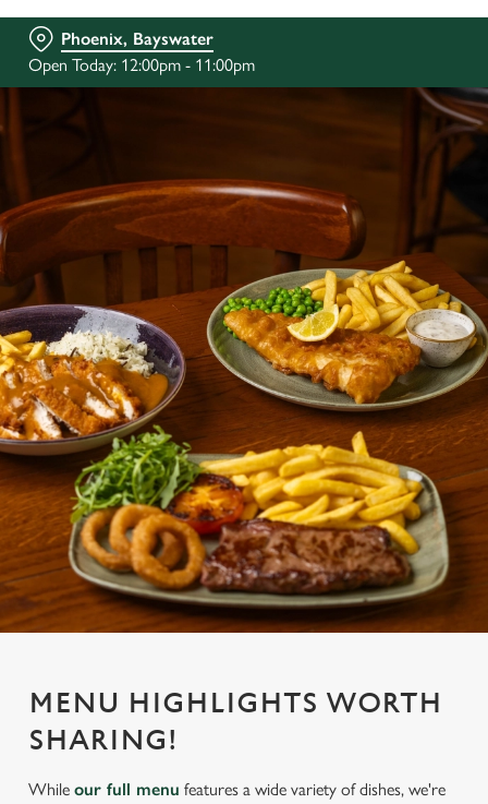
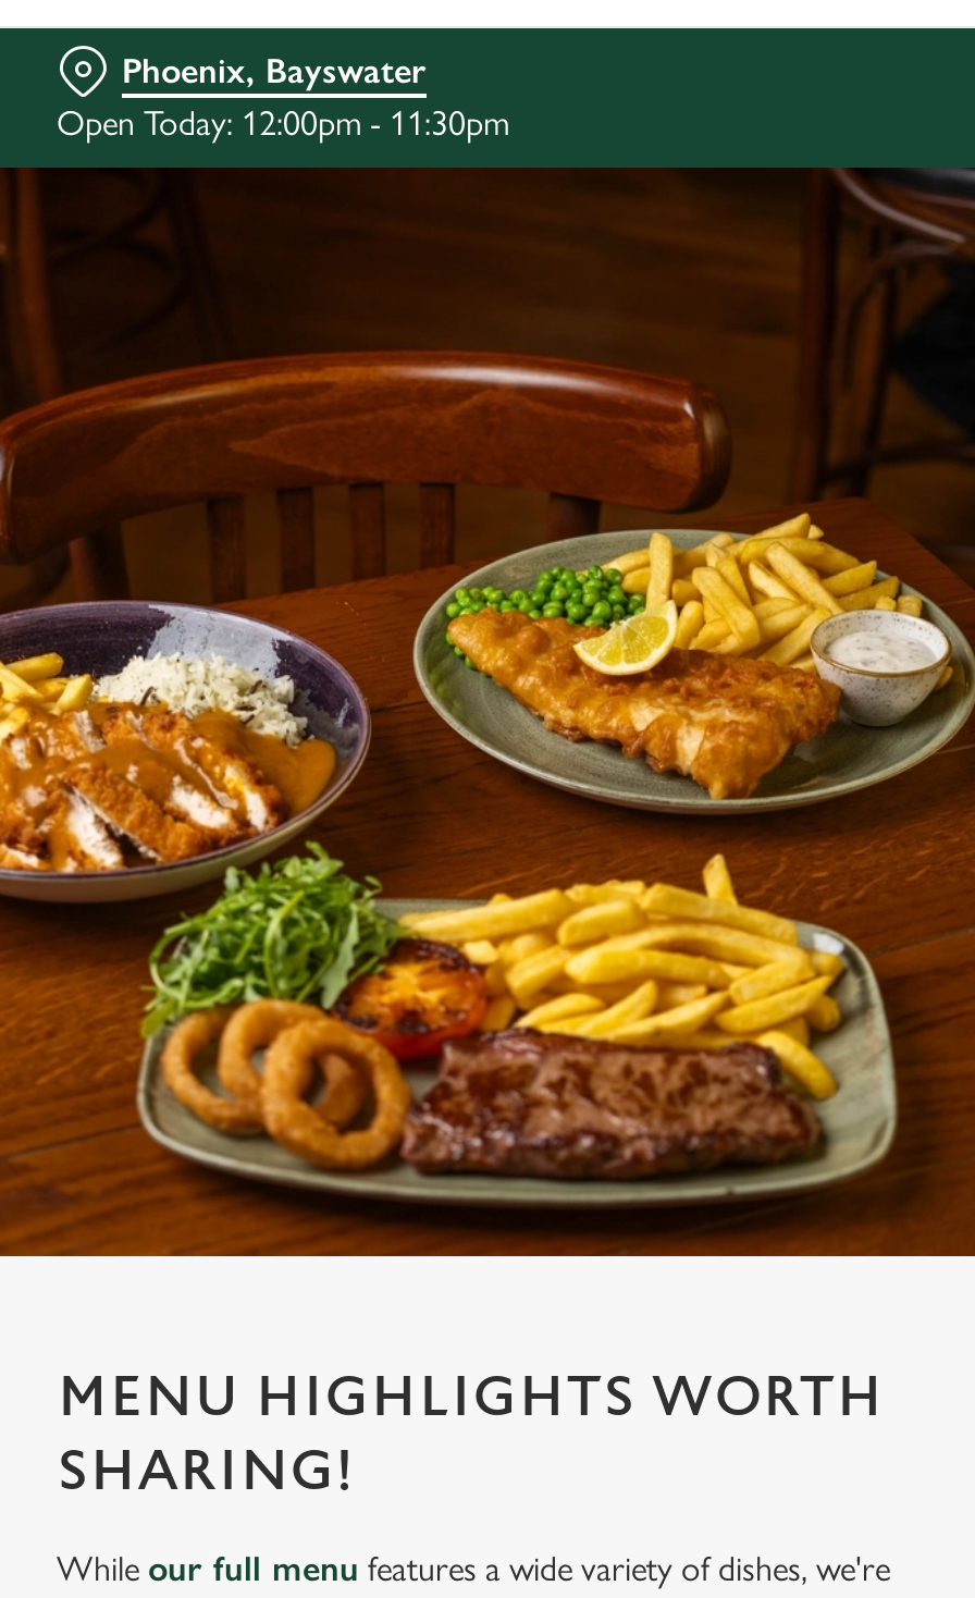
- Open Today: 12:00pm - 11:00pm
+ Open Today: 12:00pm - 11:30pm
